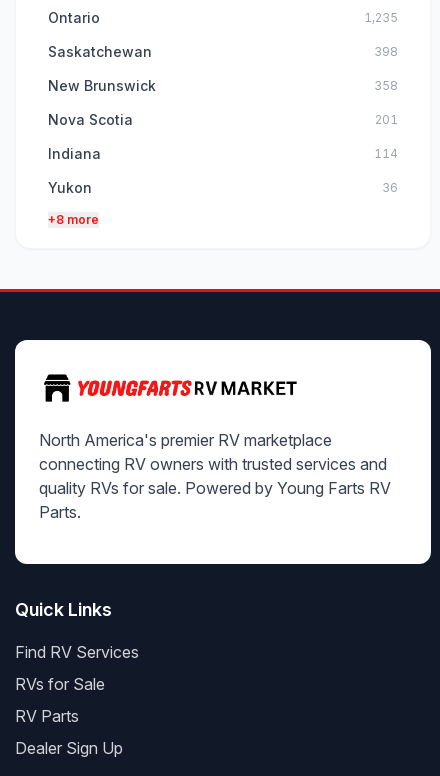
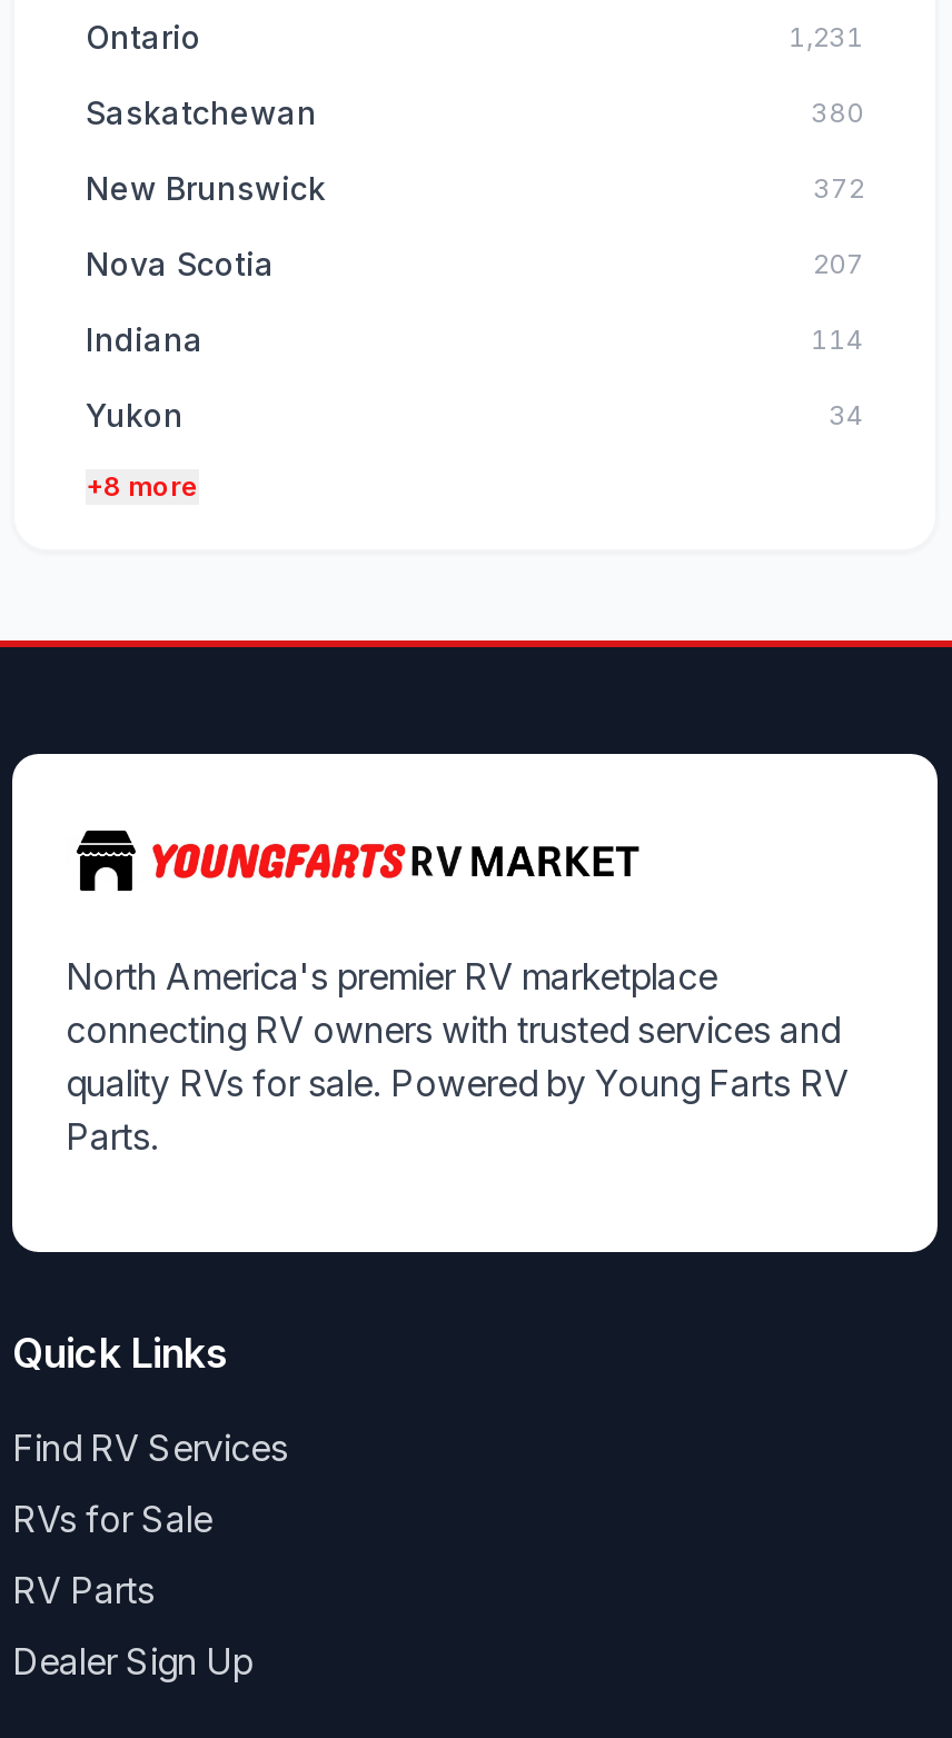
- 1,235
+ 1,231

- 398
+ 380

- 358
+ 372

- 201
+ 207

- 36
+ 34
